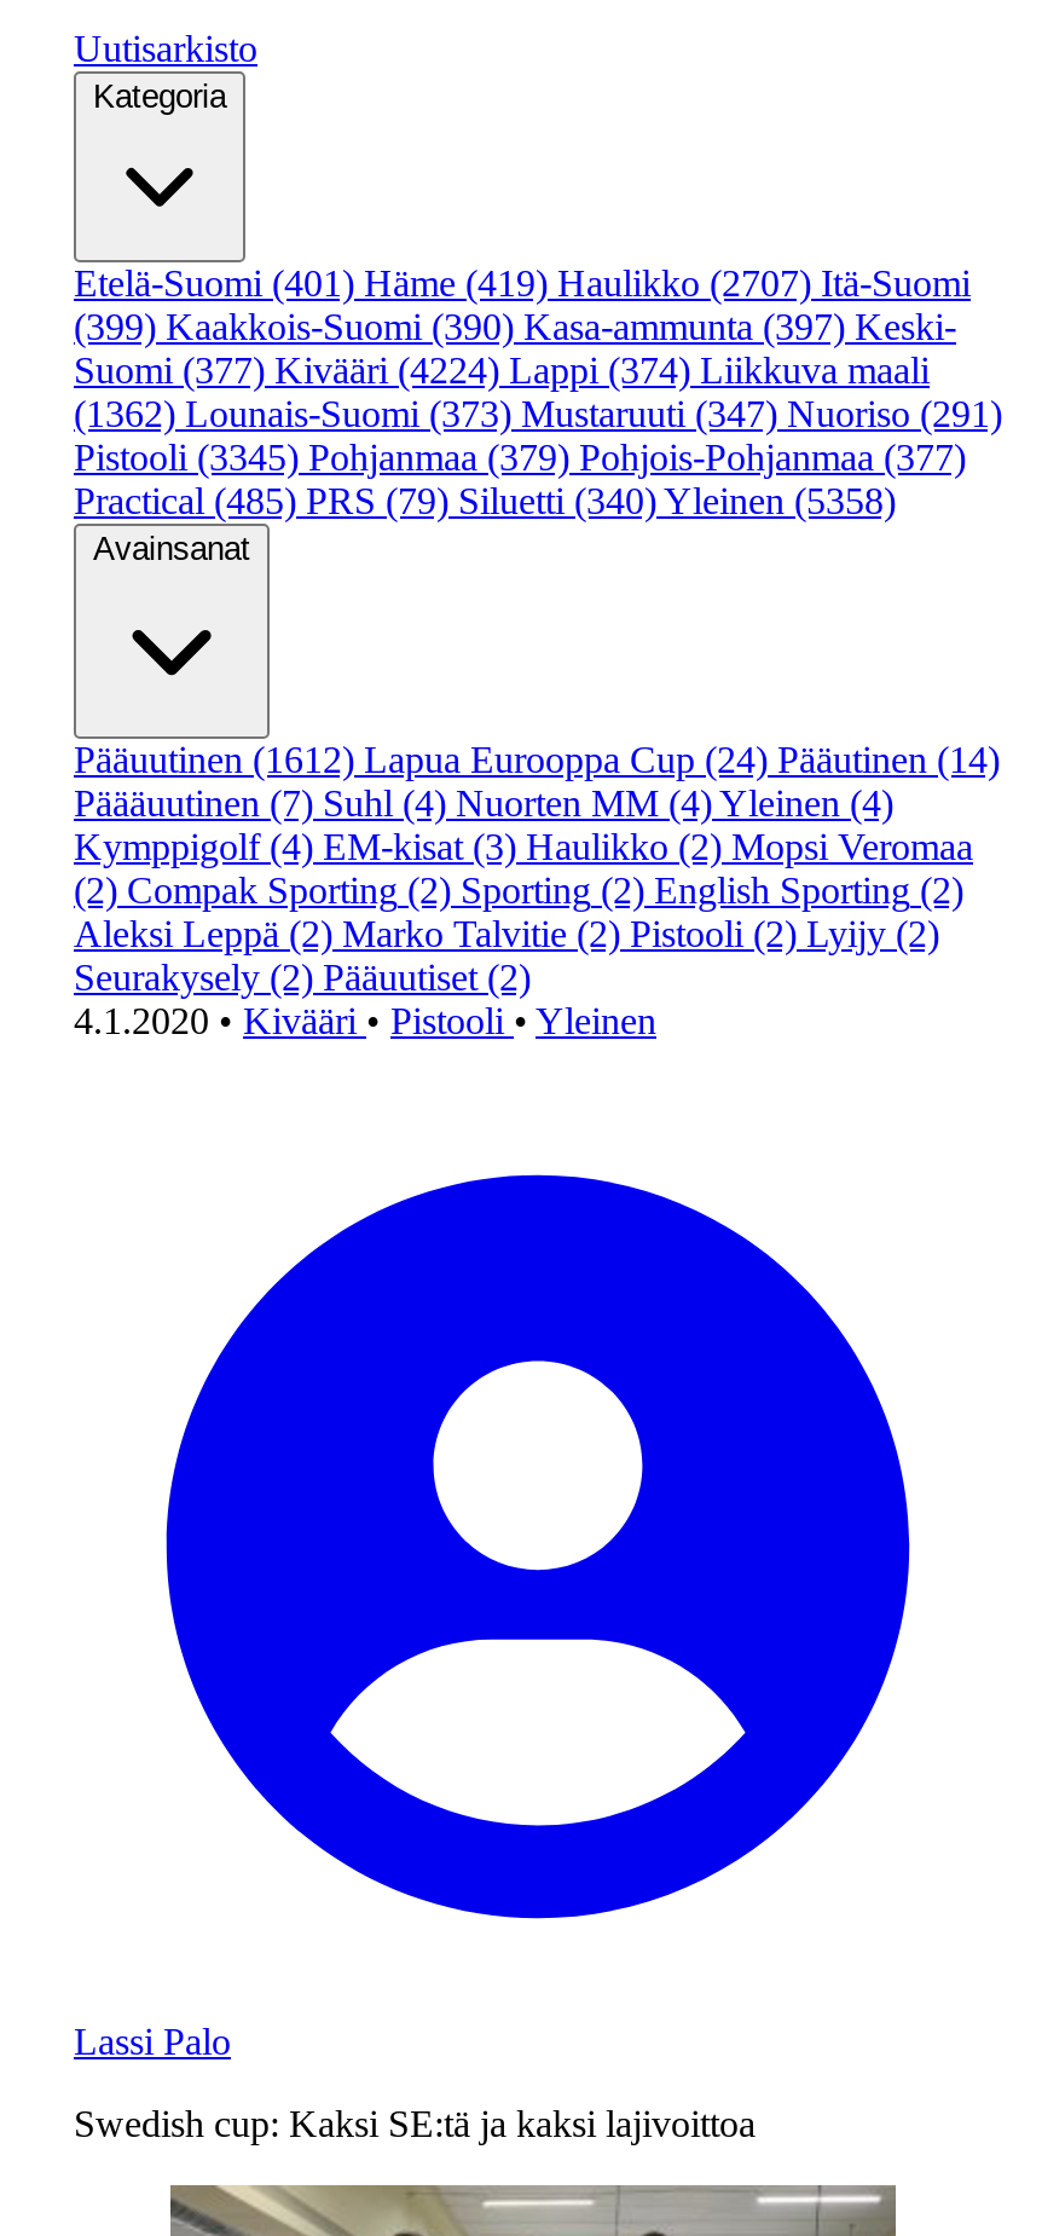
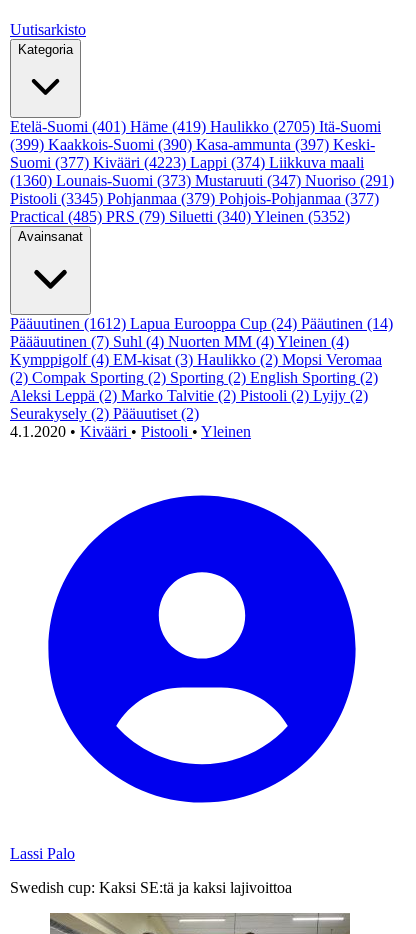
- Etelä-Suomi (401) Häme (419) Haulikko (2707) Itä-Suomi
+ Etelä-Suomi (401) Häme (419) Haulikko (2705) Itä-Suomi

- Suomi (377) Kivääri (4224) Lappi (374) Liikkuva maali
+ Suomi (377) Kivääri (4223) Lappi (374) Liikkuva maali

- (1362) Lounais-Suomi (373) Mustaruuti (347) Nuoriso (291)
+ (1360) Lounais-Suomi (373) Mustaruuti (347) Nuoriso (291)

- Practical (485) PRS (79) Siluetti (340) Yleinen (5358)
+ Practical (485) PRS (79) Siluetti (340) Yleinen (5352)
